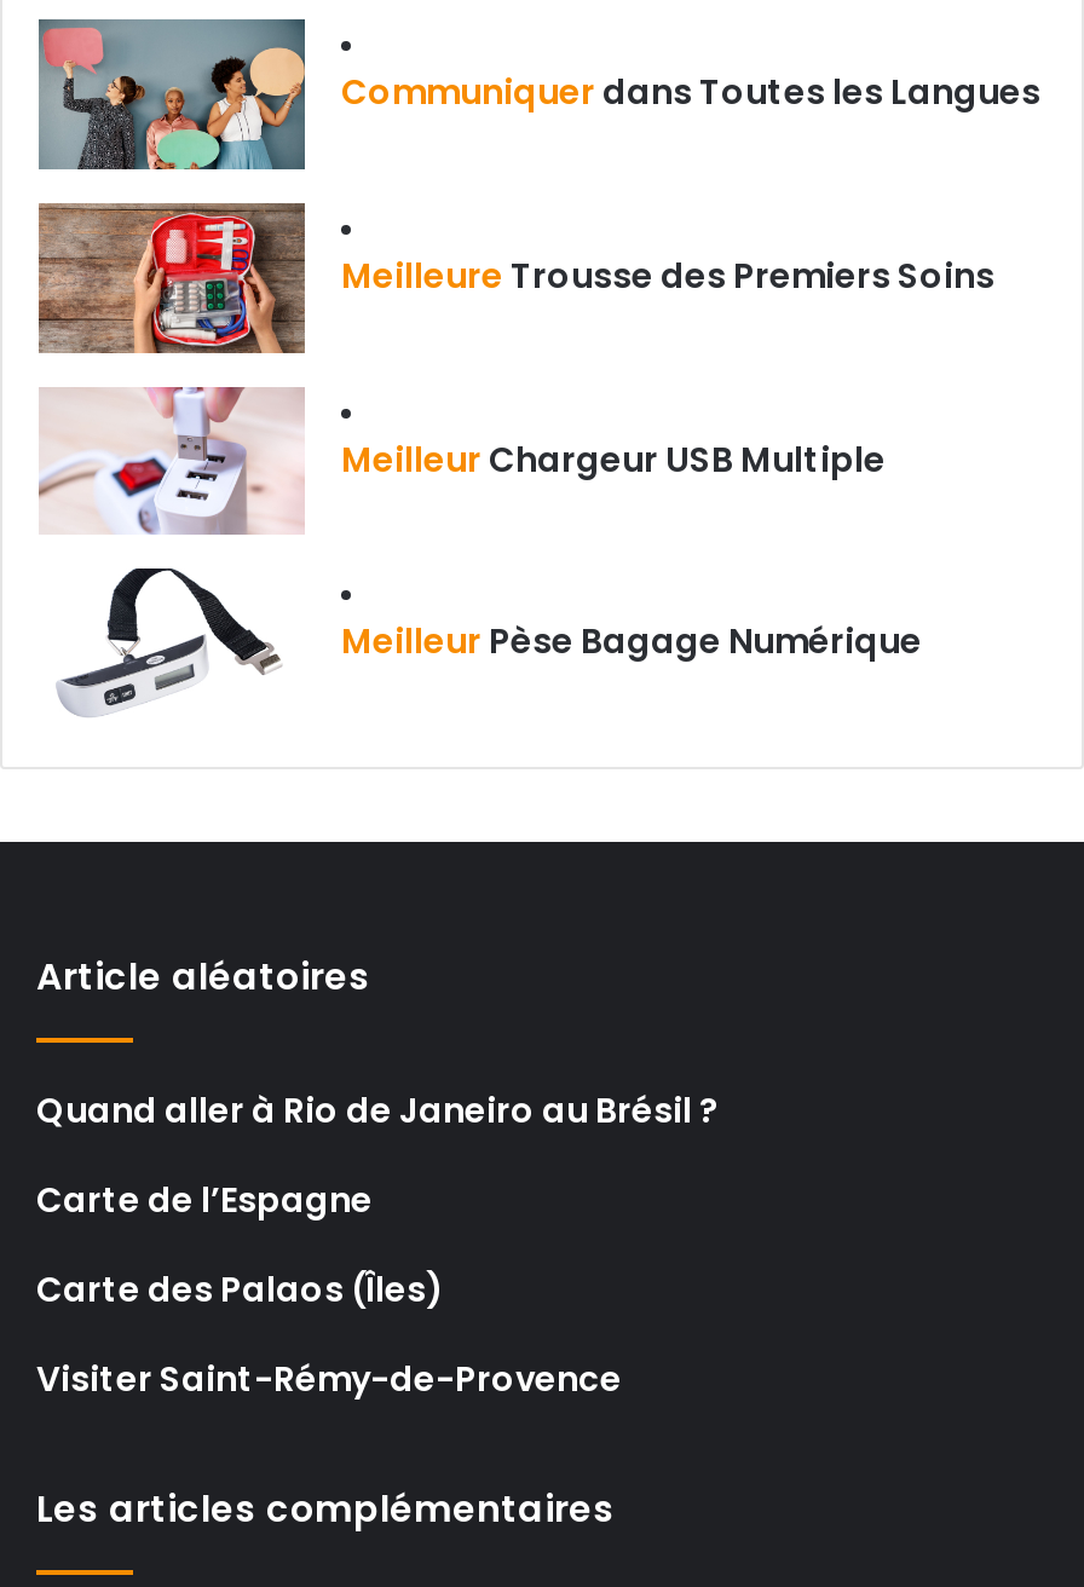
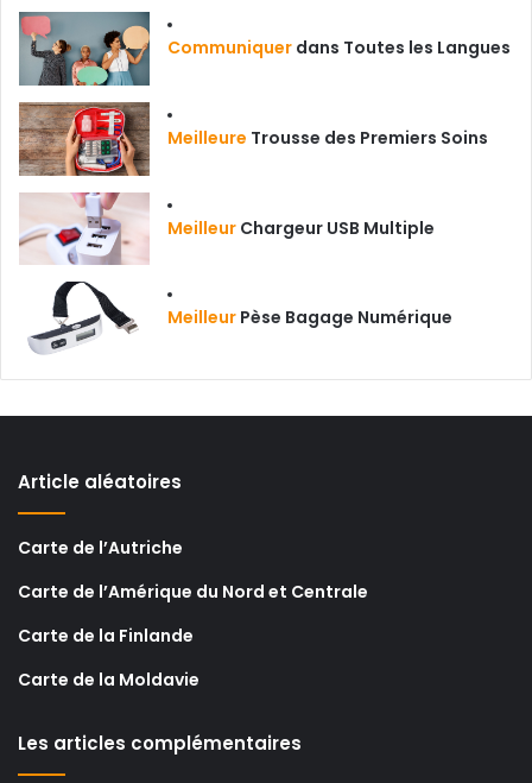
- Quand aller à Rio de Janeiro au Brésil ?
+ Carte de l’Autriche

- Carte de l’Espagne
+ Carte de l’Amérique du Nord et Centrale

- Carte des Palaos (Îles)
+ Carte de la Finlande

- Visiter Saint-Rémy-de-Provence
+ Carte de la Moldavie
